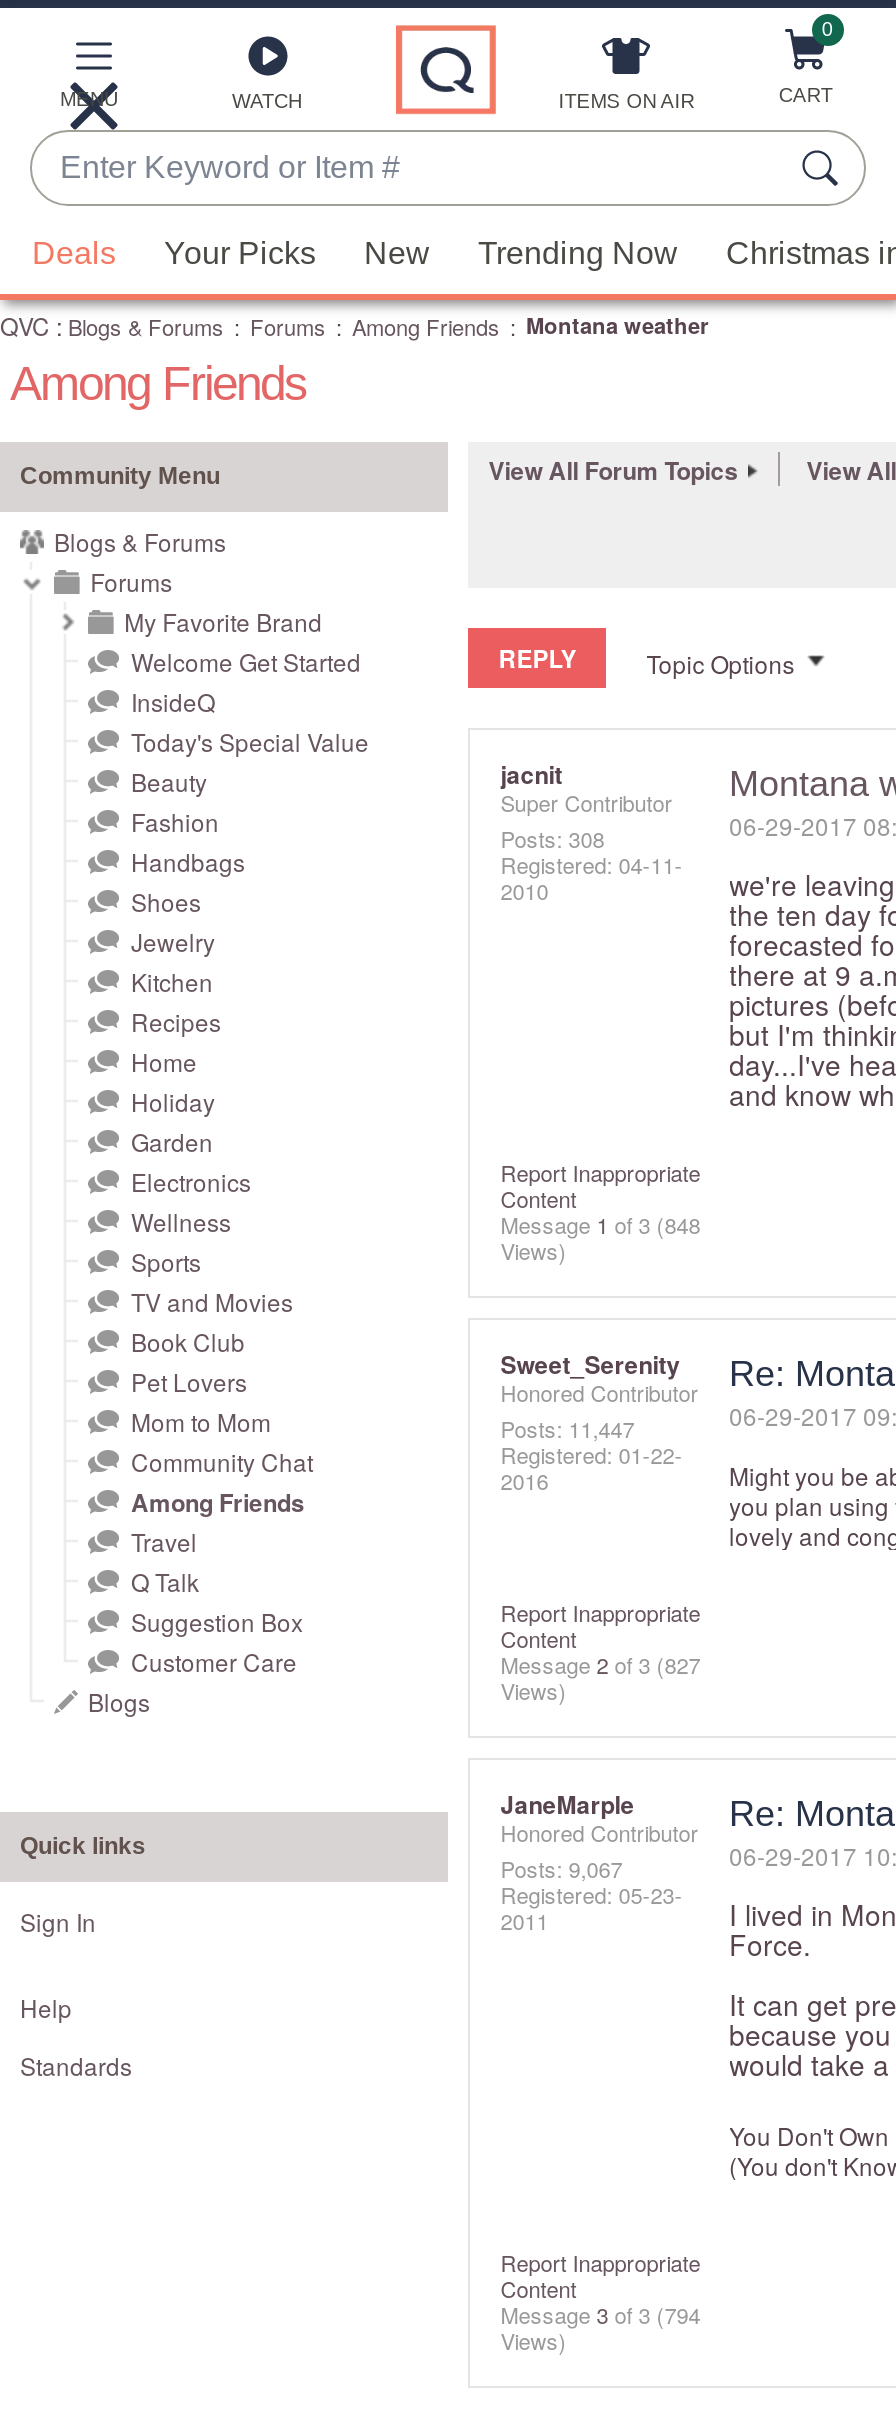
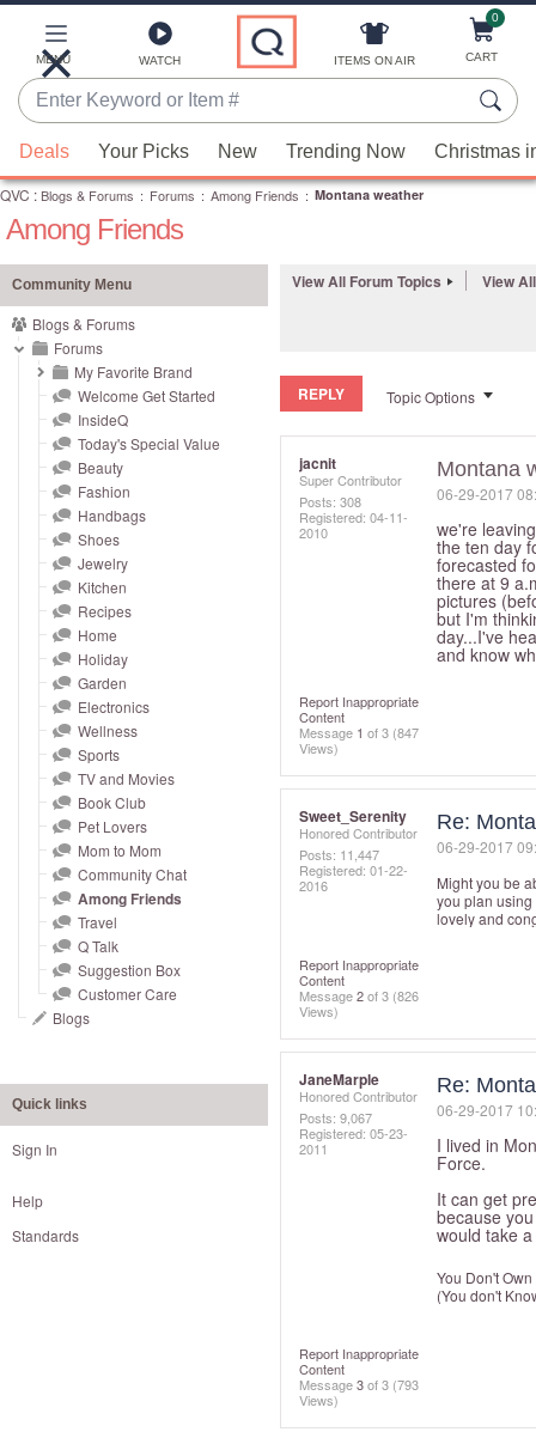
- Message 1 of 3 (848
+ Message 1 of 3 (847

- Message 2 of 3 (827
+ Message 2 of 3 (826

- Message 3 of 3 (794
+ Message 3 of 3 (793
